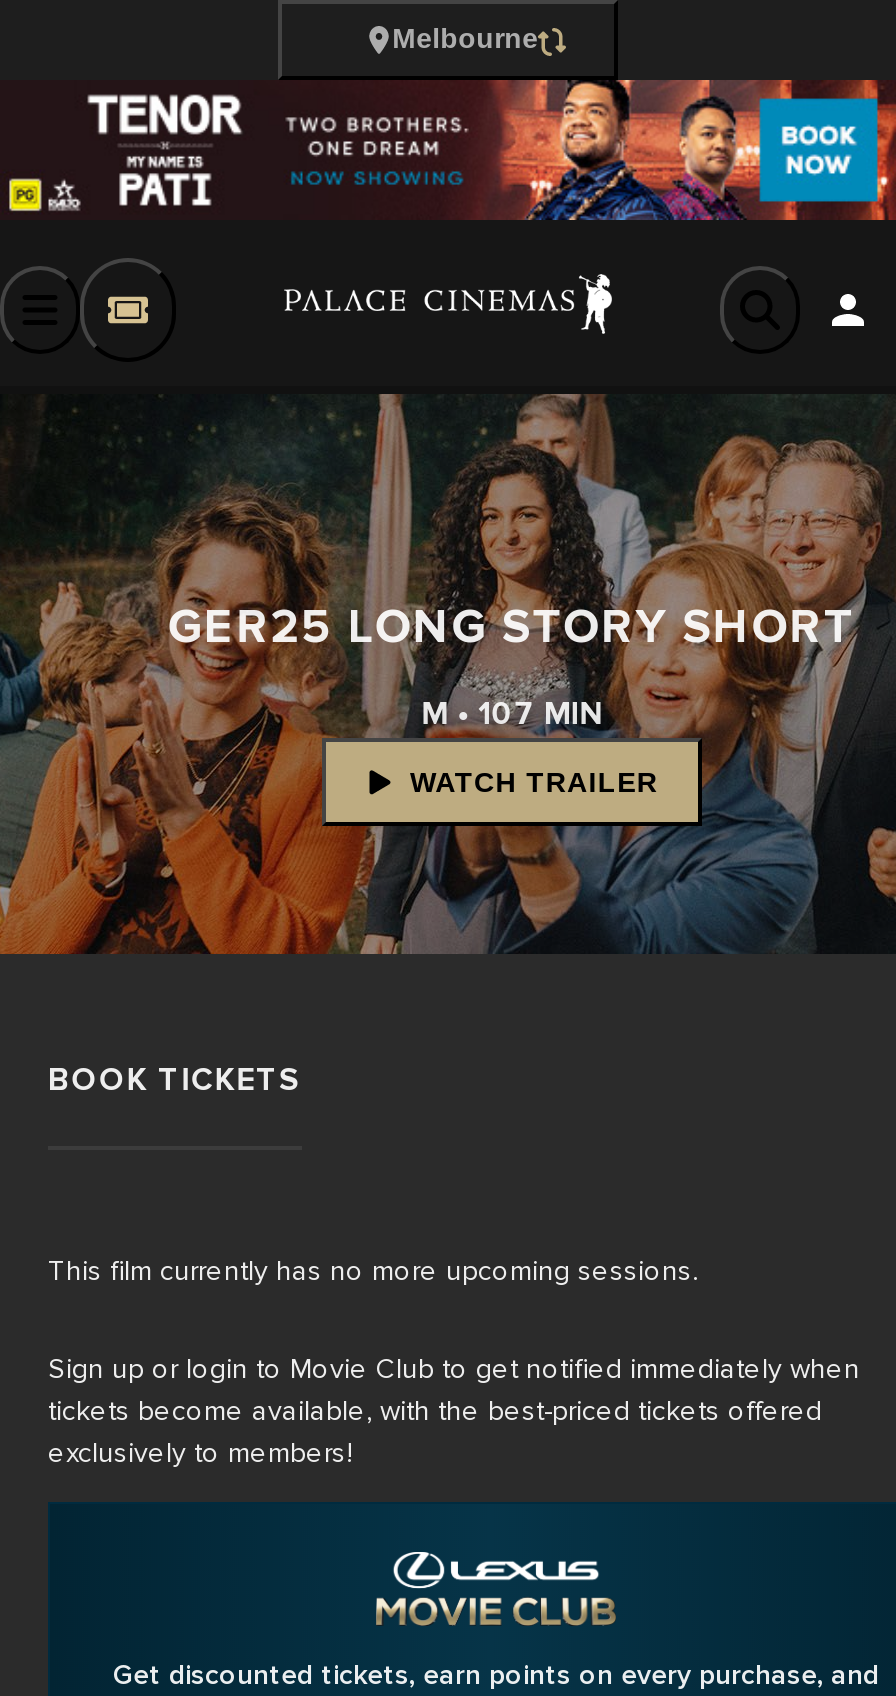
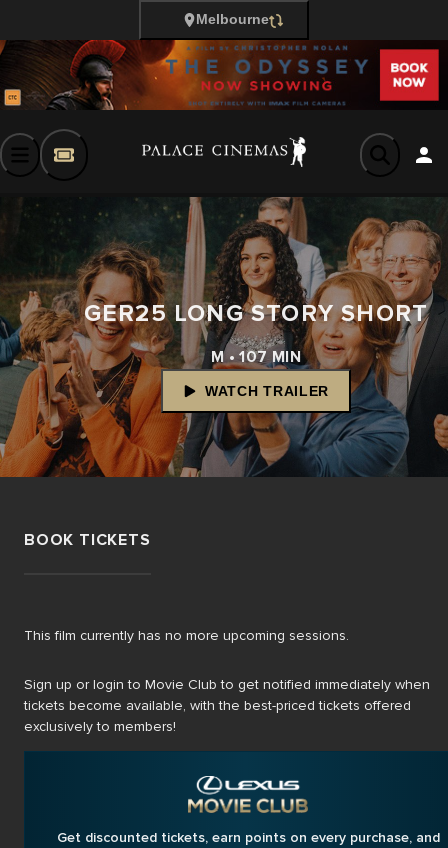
- [image]
+ [image]
